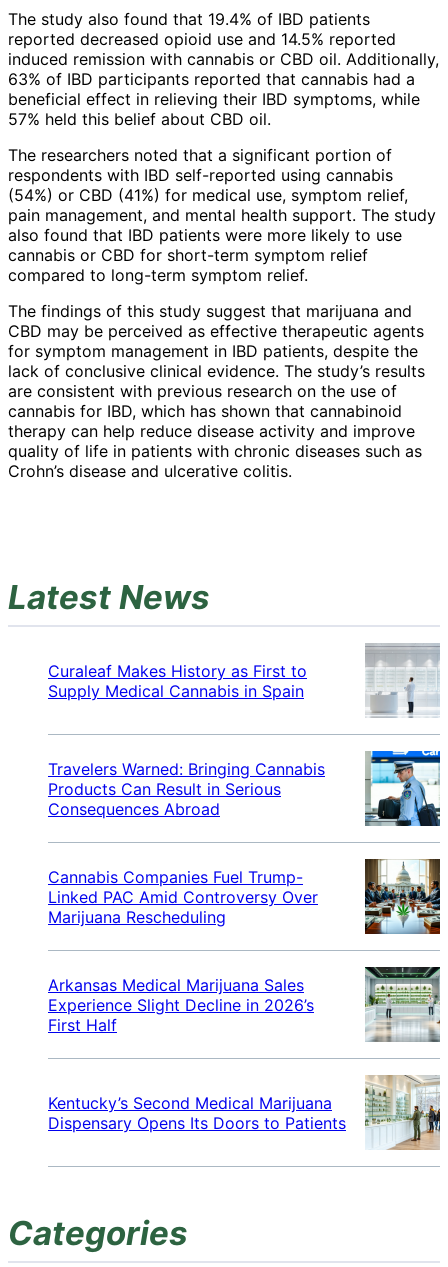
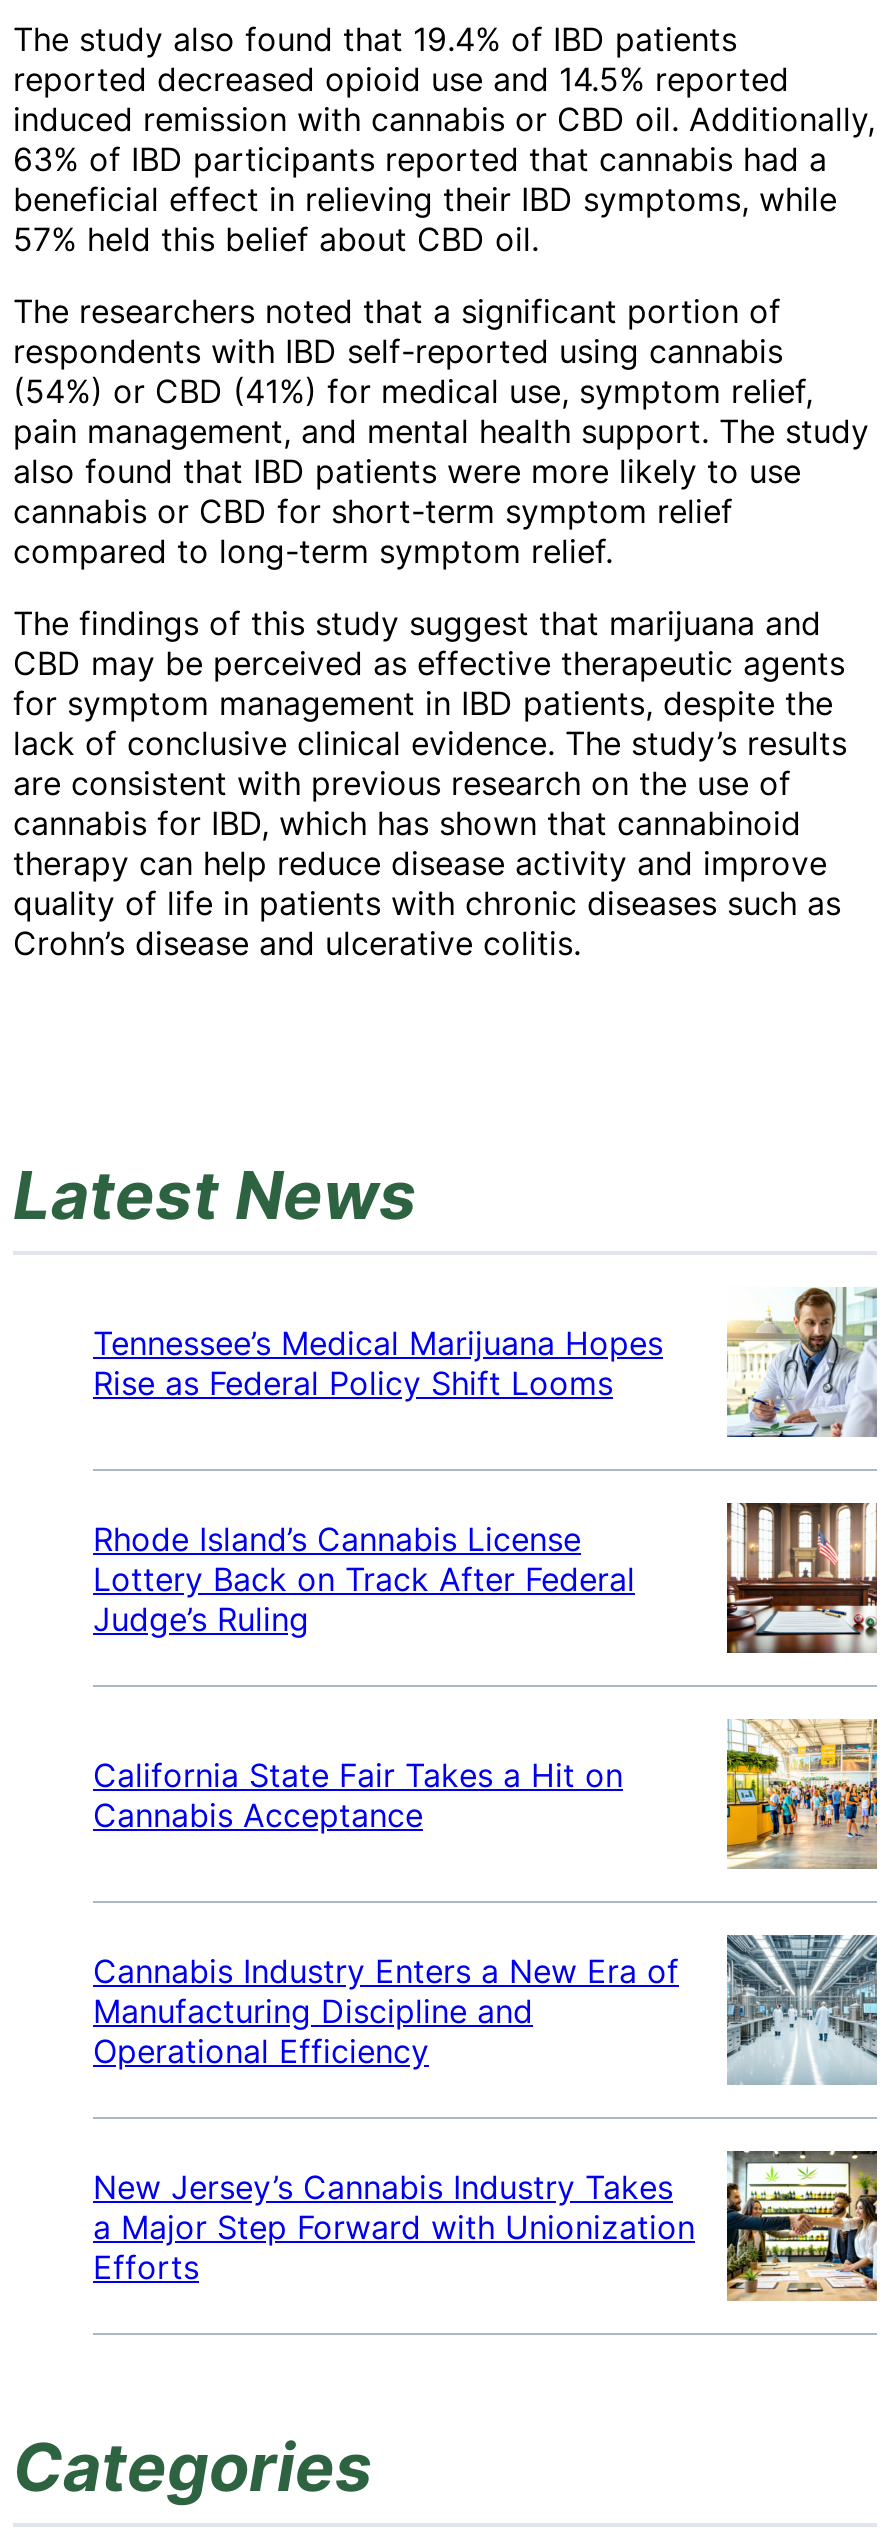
- [image]
+ [image]

- Curaleaf Makes History as First to
- Supply Medical Cannabis in Spain
+ Tennessee’s Medical Marijuana Hopes
+ Rise as Federal Policy Shift Looms

- [image]
+ [image]

- Travelers Warned: Bringing Cannabis
- Products Can Result in Serious
- Consequences Abroad
+ Rhode Island’s Cannabis License
+ Lottery Back on Track After Federal
+ Judge’s Ruling

- [image]
+ [image]

- Cannabis Companies Fuel Trump-
- Linked PAC Amid Controversy Over
- Marijuana Rescheduling
+ California State Fair Takes a Hit on
+ Cannabis Acceptance

- [image]
+ [image]

- Arkansas Medical Marijuana Sales
- Experience Slight Decline in 2026’s
- First Half
+ Cannabis Industry Enters a New Era of
+ Manufacturing Discipline and
+ Operational Efficiency

- [image]
- Kentucky’s Second Medical Marijuana
- Dispensary Opens Its Doors to Patients
+ [image]
+ New Jersey’s Cannabis Industry Takes
+ a Major Step Forward with Unionization
+ Efforts
